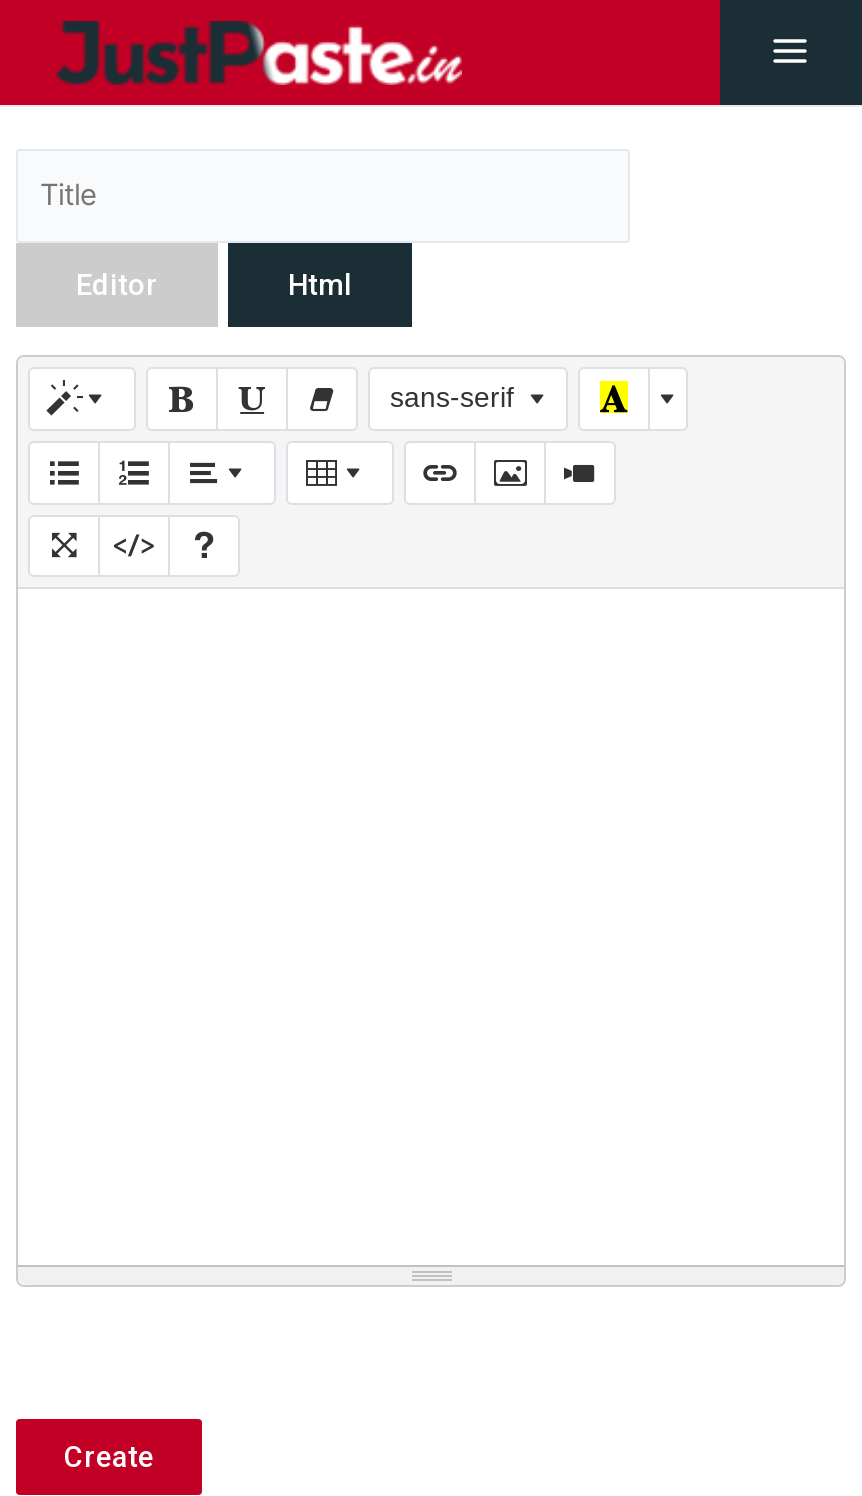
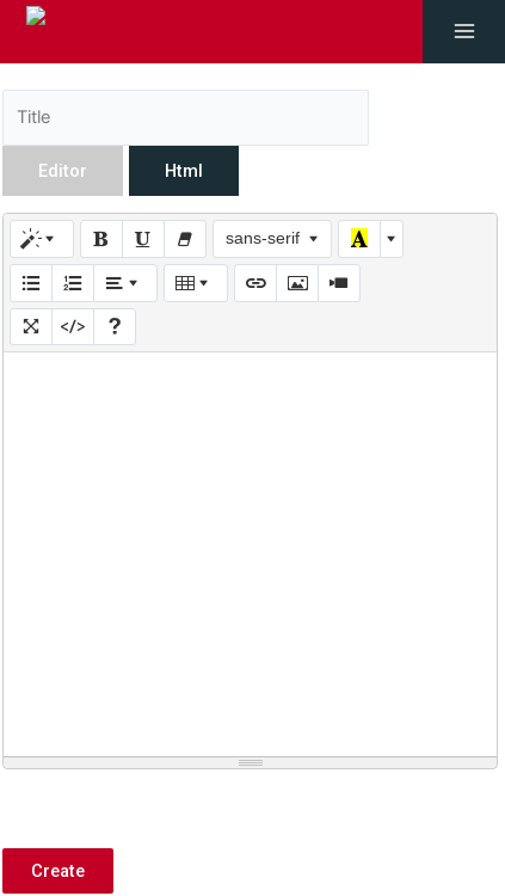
- [image]
